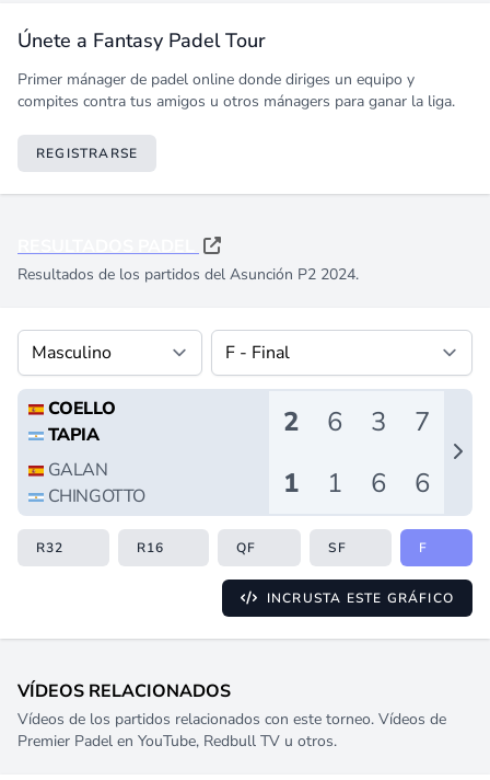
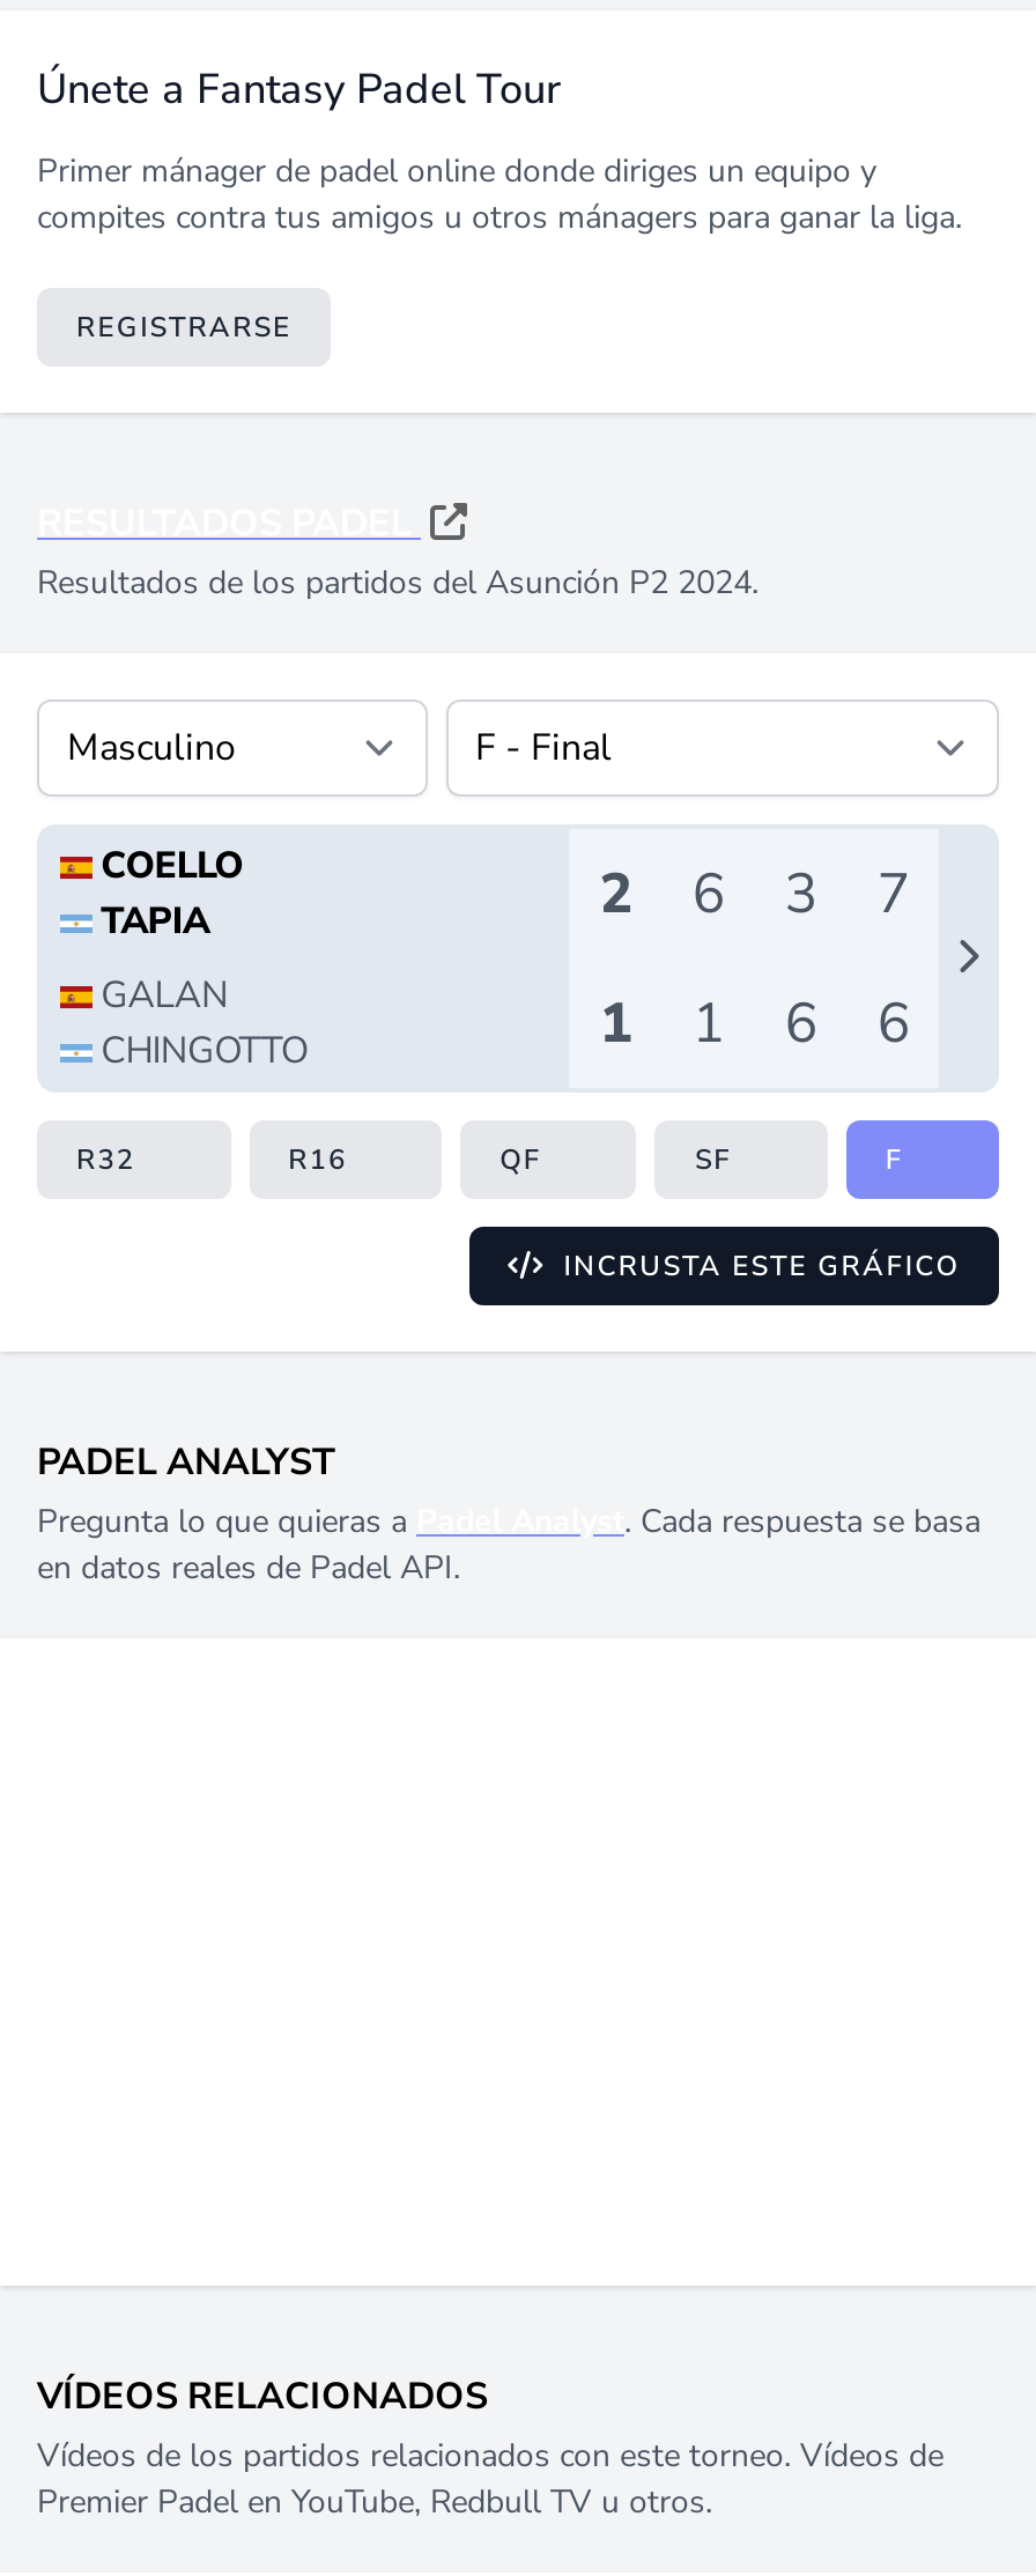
+ PADEL ANALYST
+ Pregunta lo que quieras a Padel Analyst. Cada respuesta se basa
+ en datos reales de Padel API.
